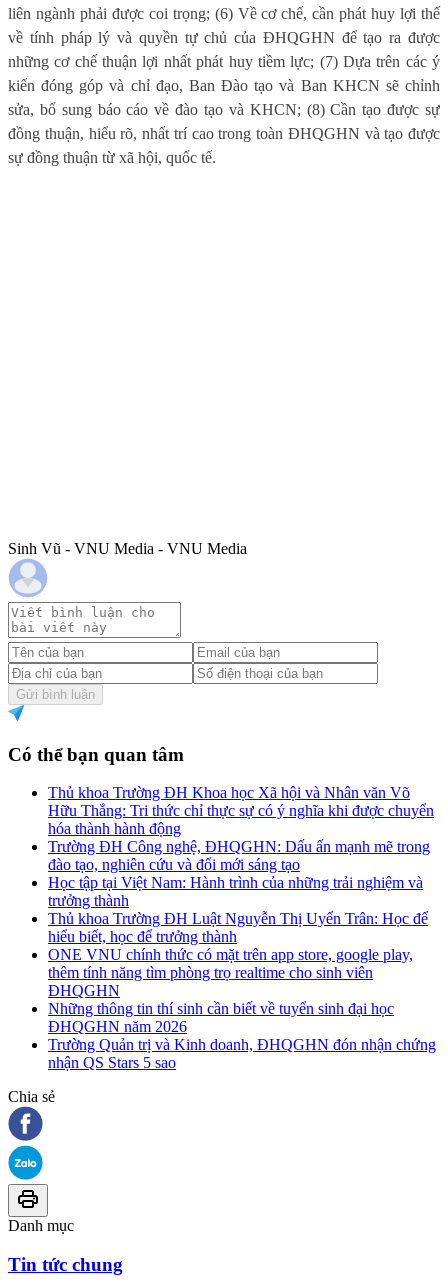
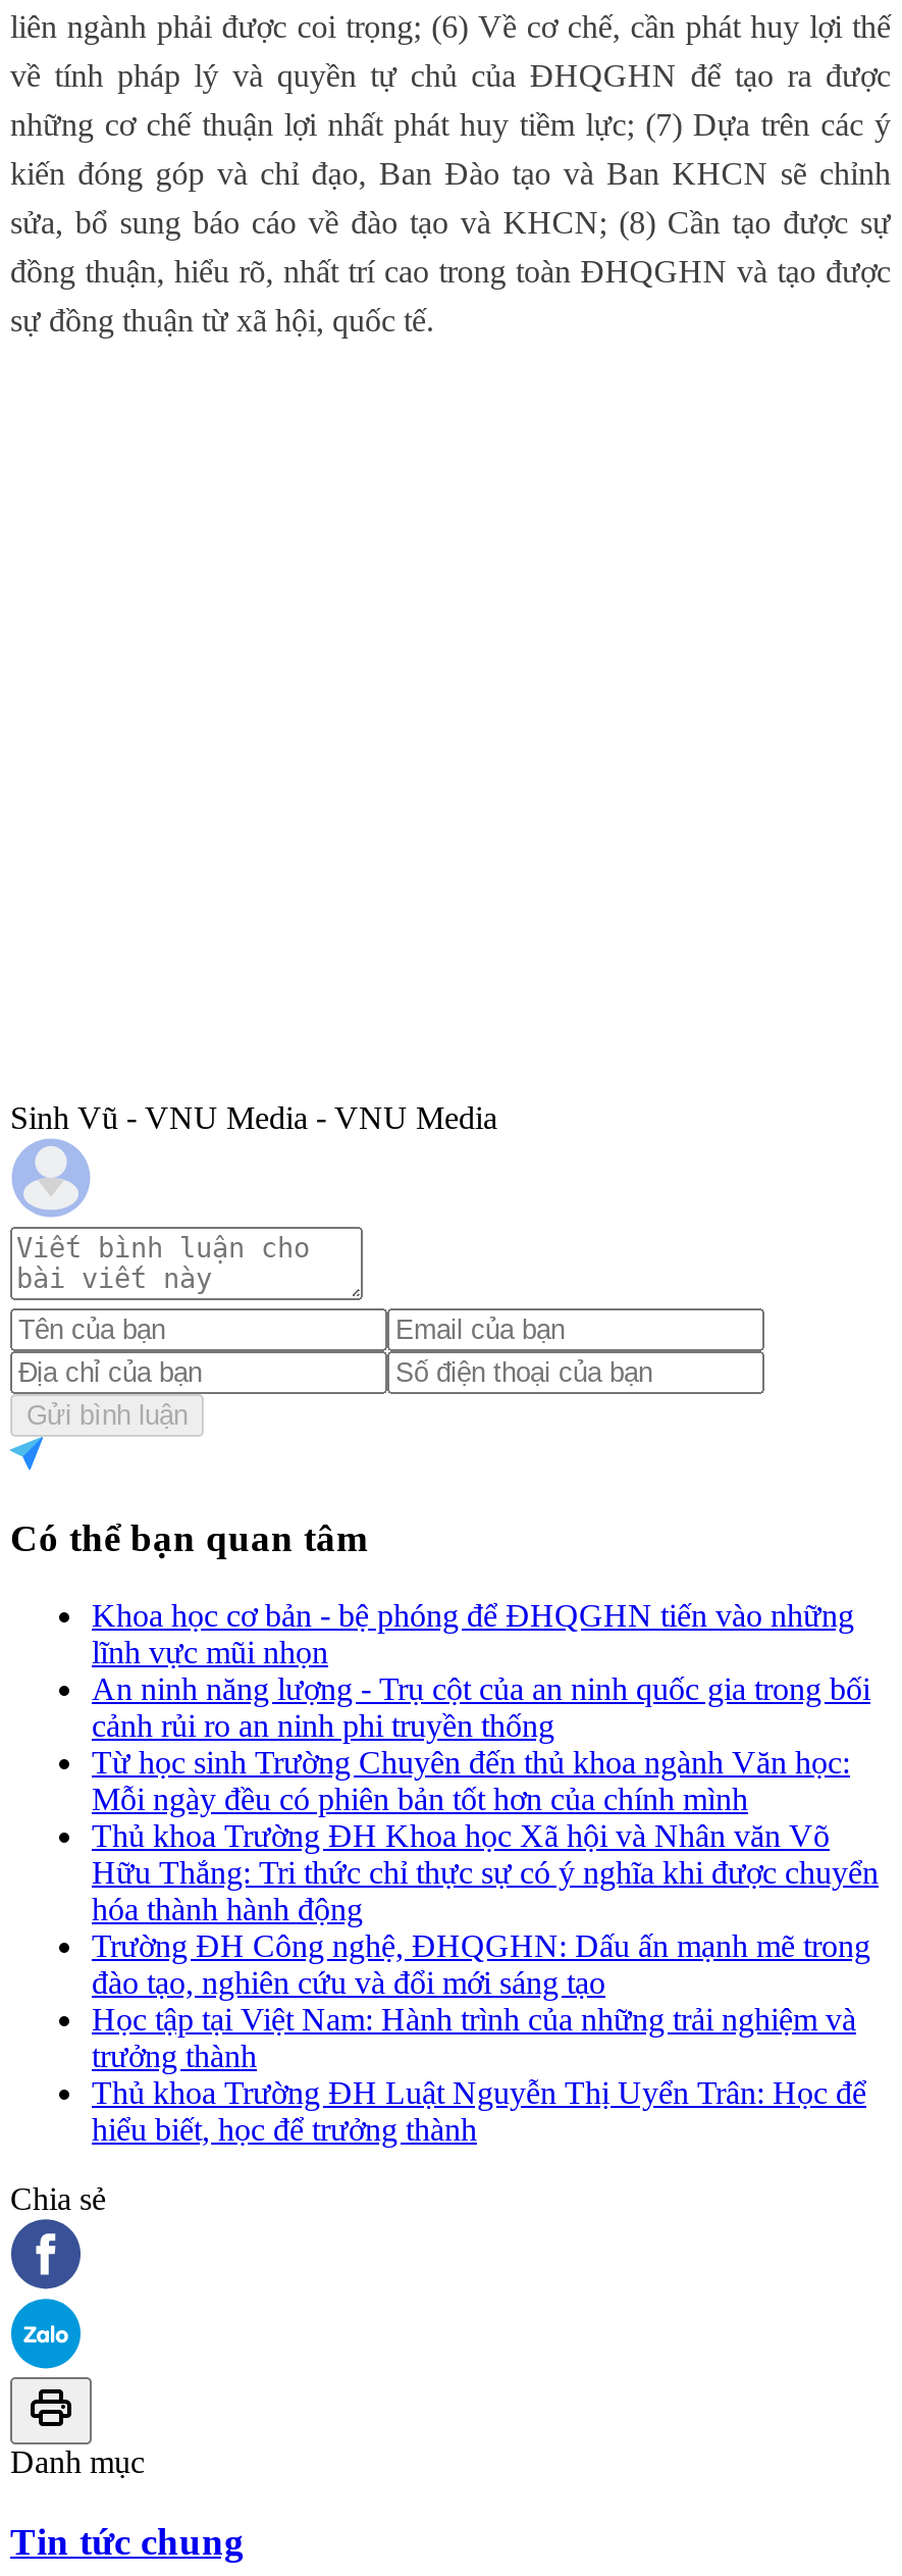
+ Khoa học cơ bản - bệ phóng để ĐHQGHN tiến vào những
+ lĩnh vực mũi nhọn
+ An ninh năng lượng - Trụ cột của an ninh quốc gia trong bối
+ cảnh rủi ro an ninh phi truyền thống
+ Từ học sinh Trường Chuyên đến thủ khoa ngành Văn học:
+ Mỗi ngày đều có phiên bản tốt hơn của chính mình

moved down: Thủ khoa Trường ĐH Khoa học Xã hội và Nhân văn Võ | Hữu Thắng: Tri thức chỉ thực sự có ý nghĩa khi được chuyển | hóa thành hành động | ... | Thủ khoa Trường ĐH Luật Nguyễn Thị Uyển Trân: Học để | hiểu biết, học để trưởng thành

- ONE VNU chính thức có mặt trên app store, google play,
- thêm tính năng tìm phòng trọ realtime cho sinh viên
- ĐHQGHN
- Những thông tin thí sinh cần biết về tuyển sinh đại học
- ĐHQGHN năm 2026
- Trường Quản trị và Kinh doanh, ĐHQGHN đón nhận chứng
- nhận QS Stars 5 sao
